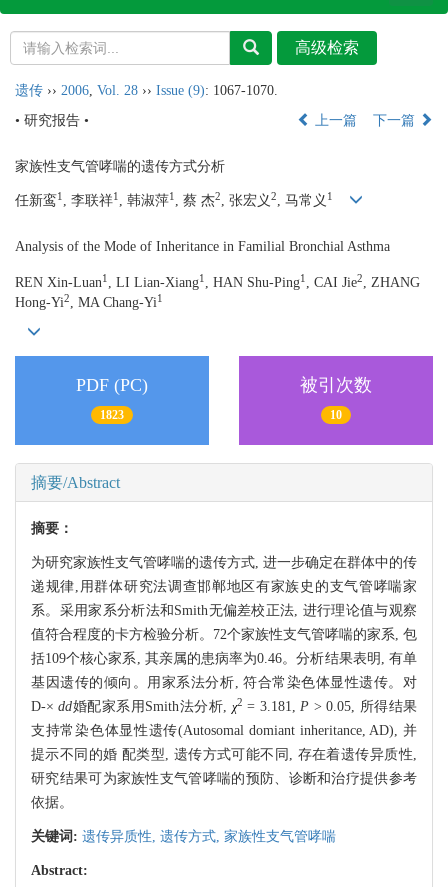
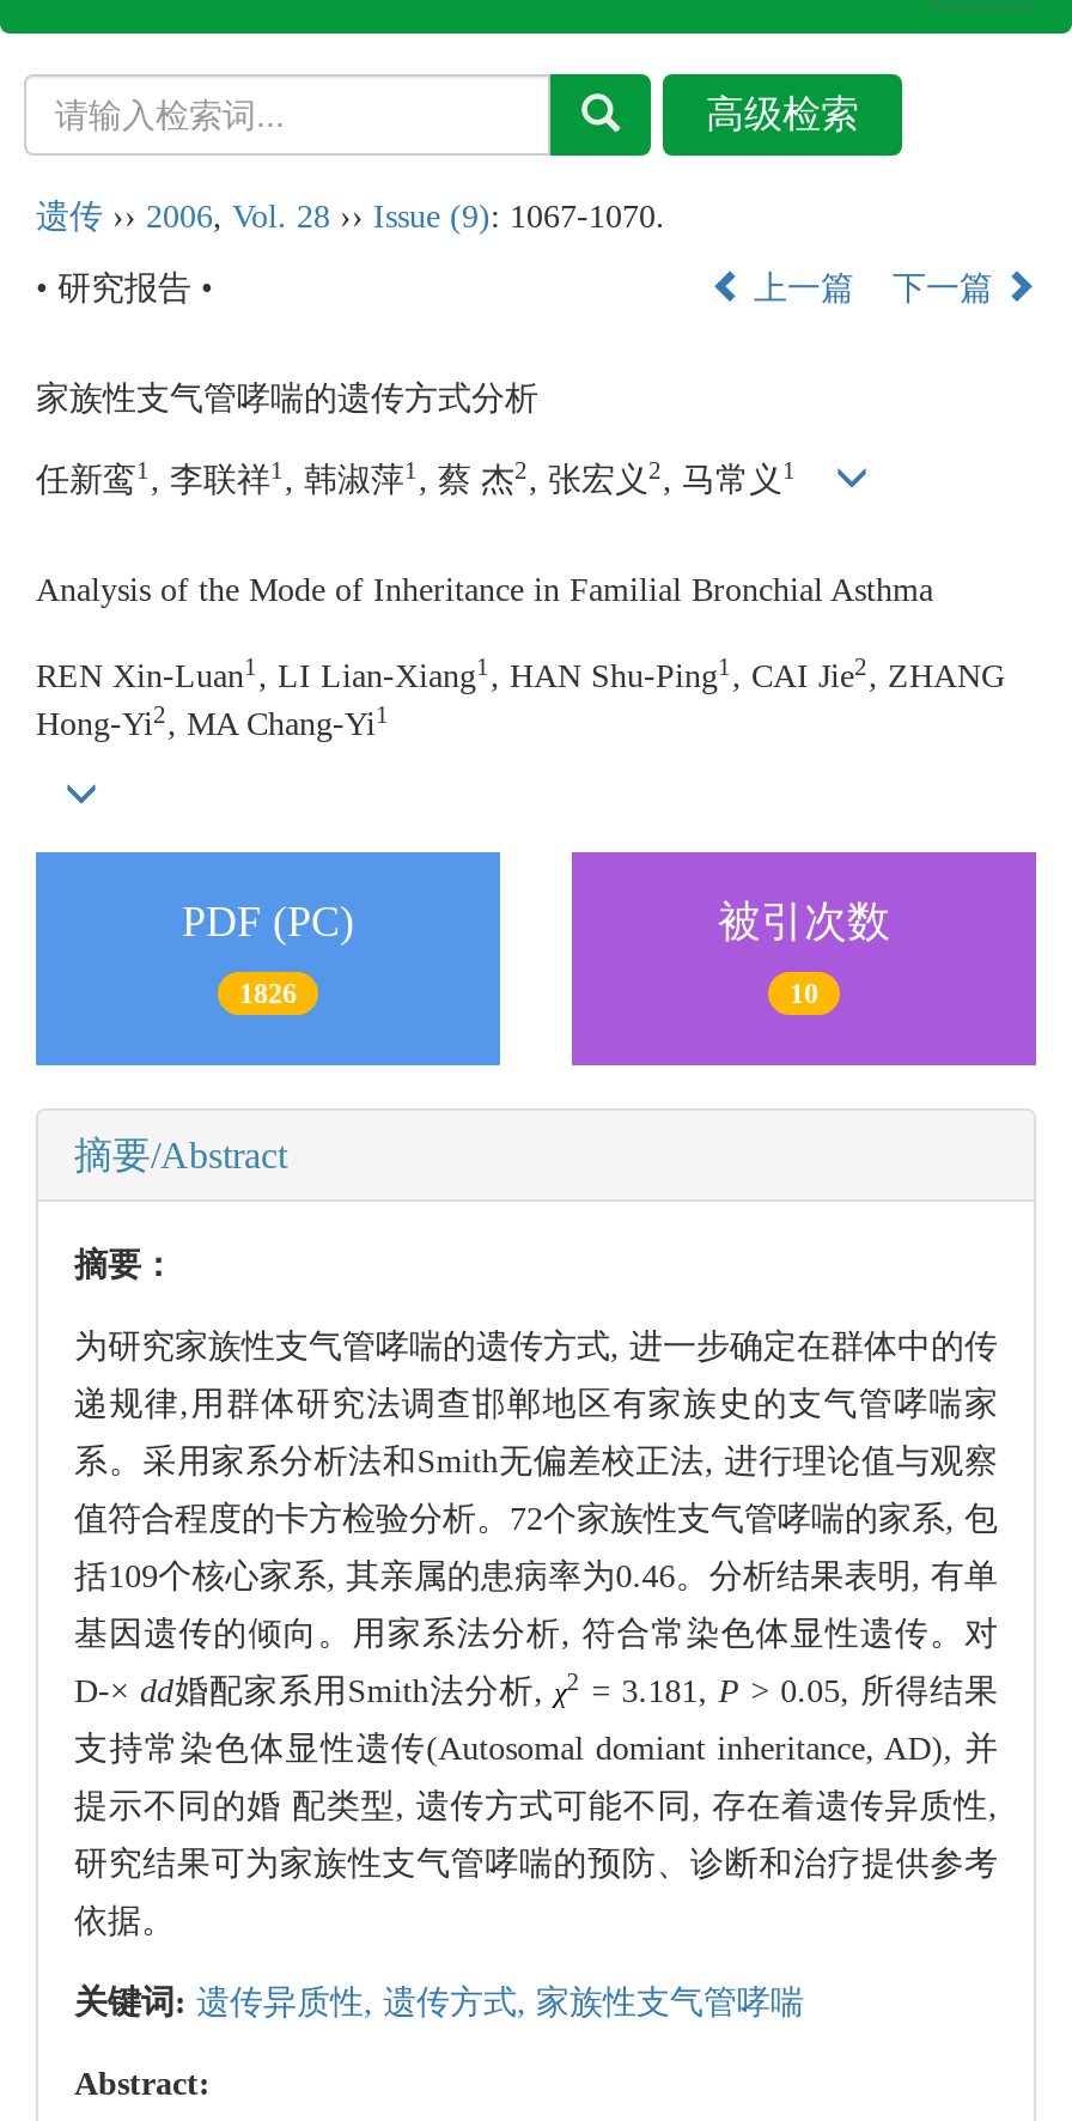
- 1823
+ 1826
